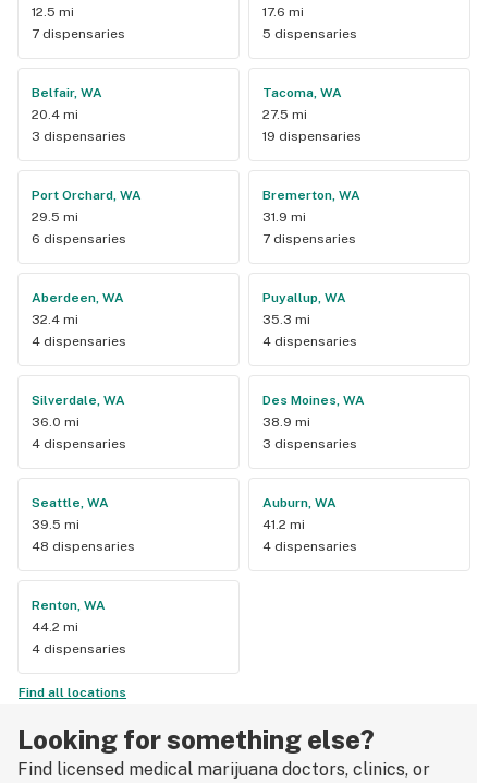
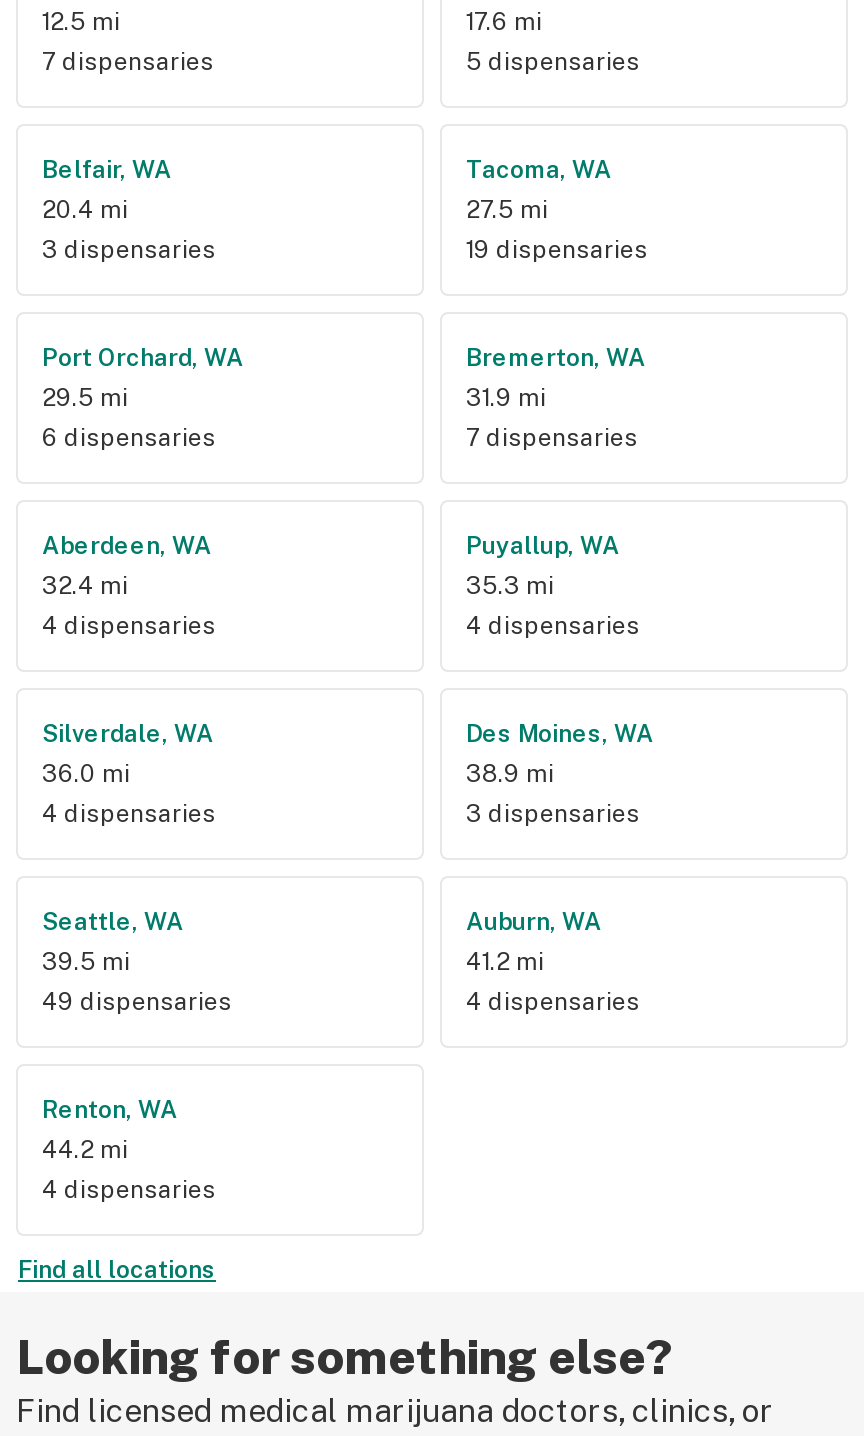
- 48 dispensaries
+ 49 dispensaries
